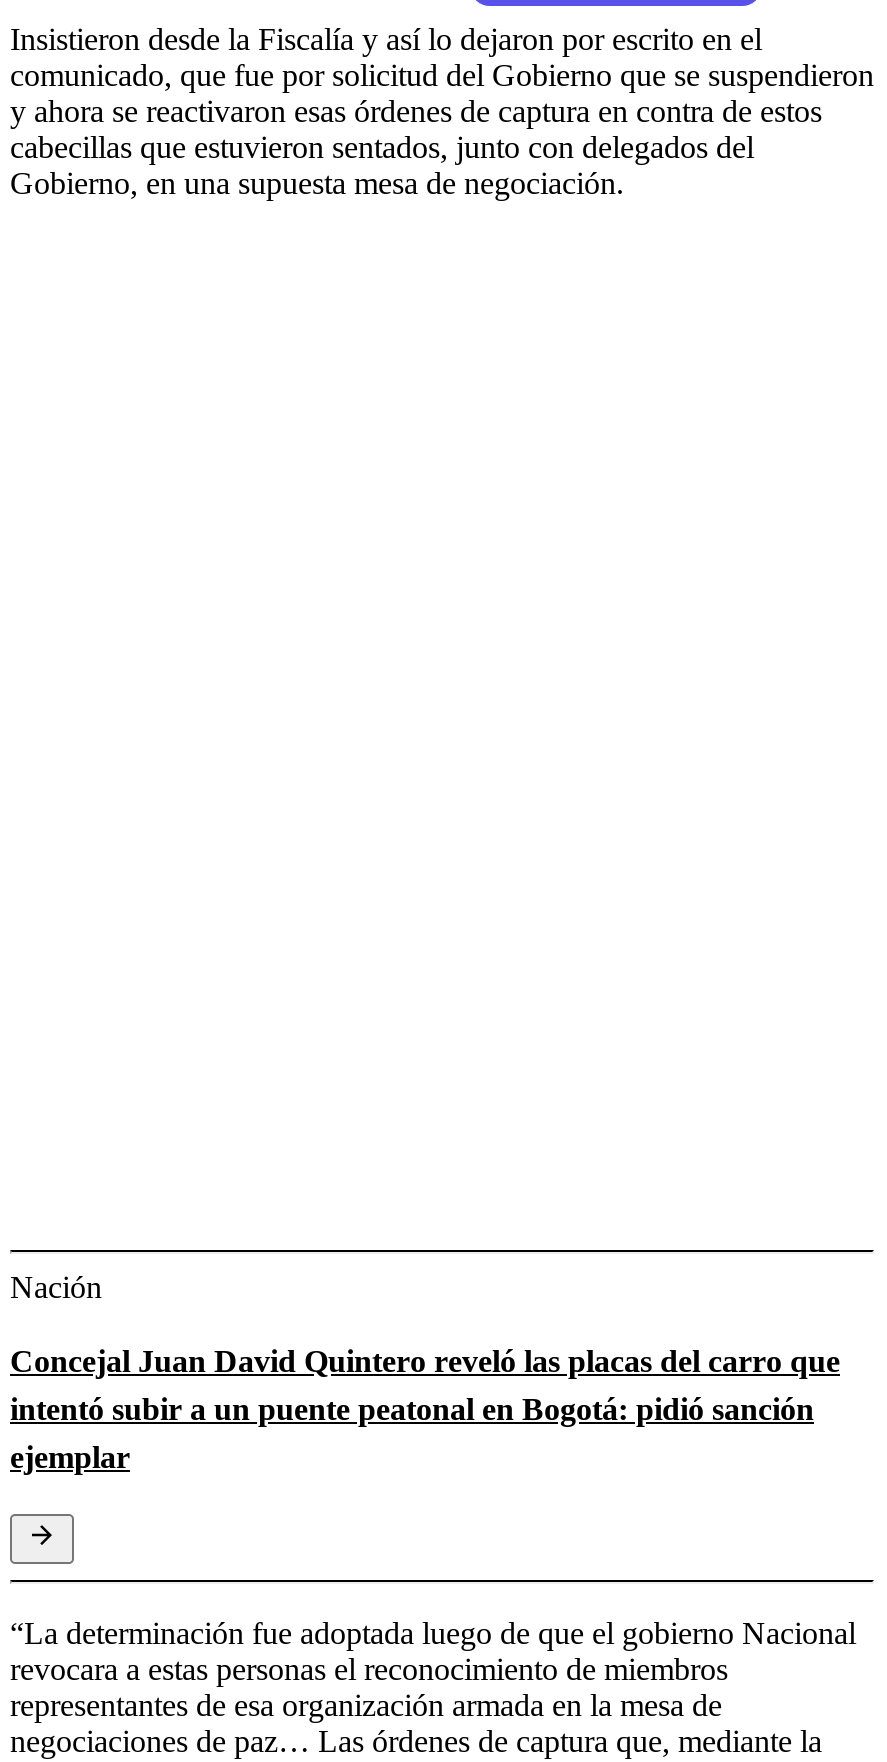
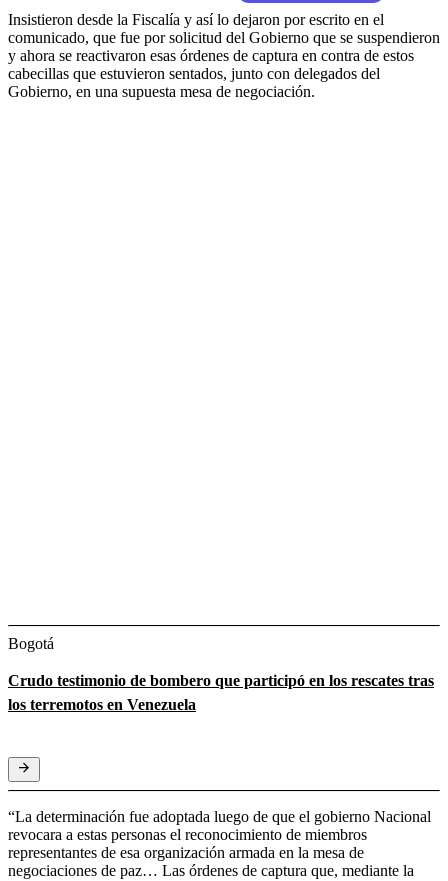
- Nación
+ Bogotá

- Concejal Juan David Quintero reveló las placas del carro que
- intentó subir a un puente peatonal en Bogotá: pidió sanción
- ejemplar
+ Crudo testimonio de bombero que participó en los rescates tras
+ los terremotos en Venezuela
